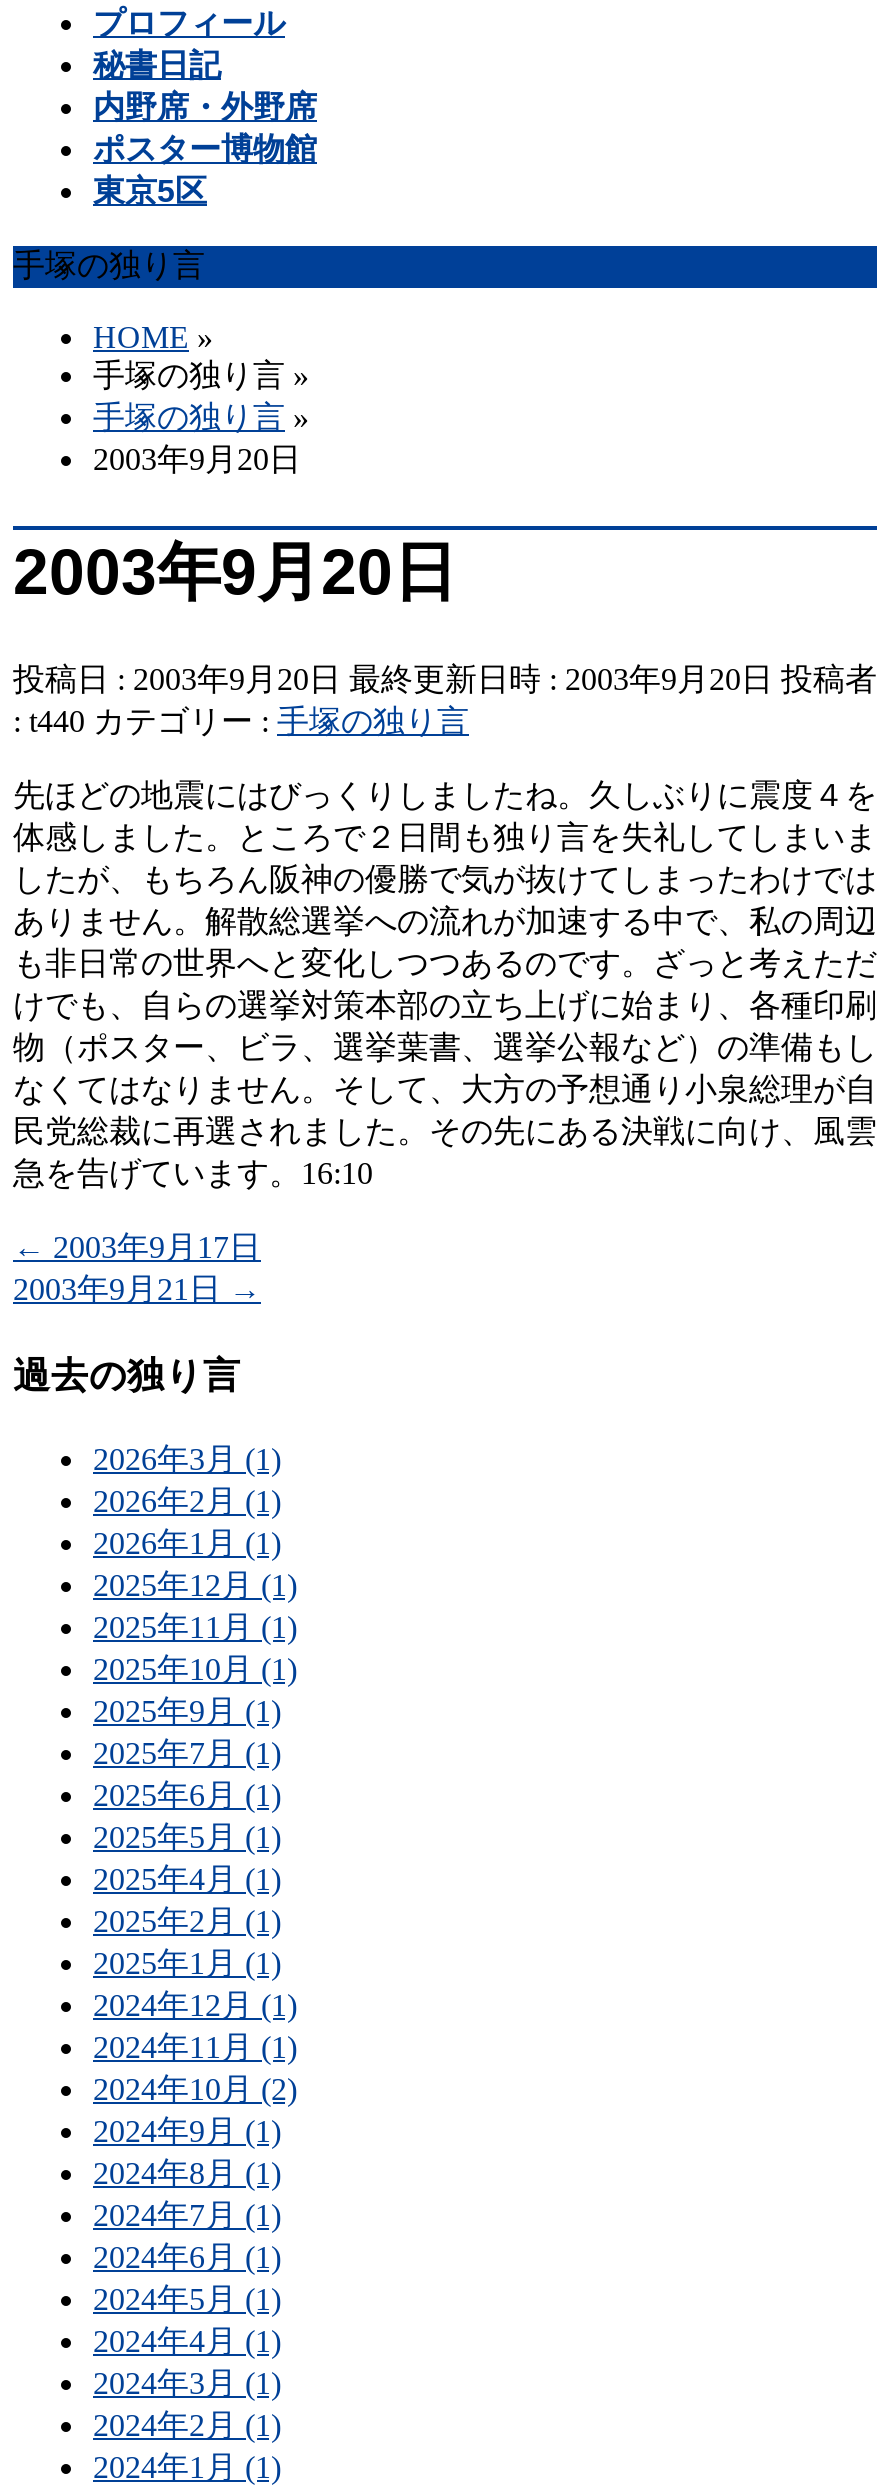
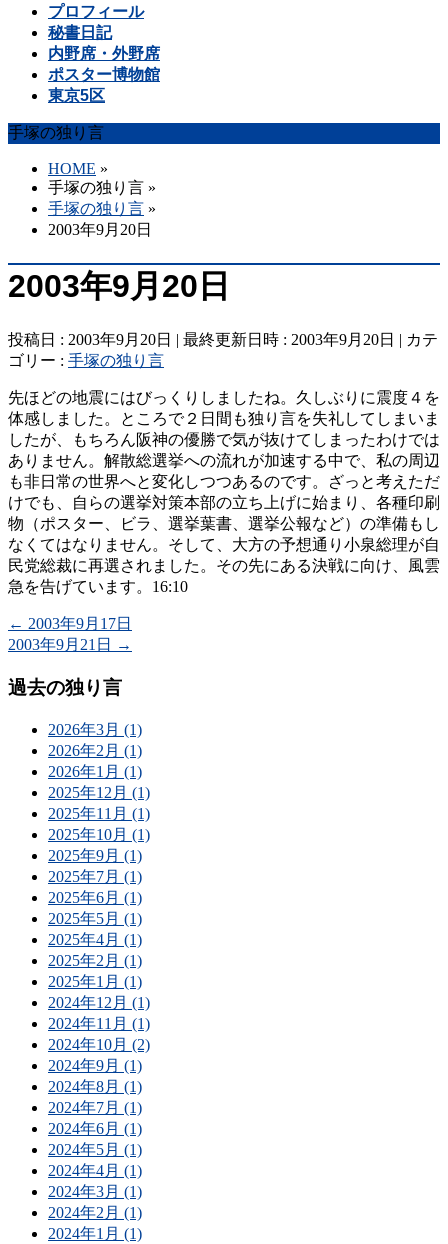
- 投稿日 : 2003年9月20日 最終更新日時 : 2003年9月20日 投稿者
- : t440 カテゴリー :手塚の独り言
+ 投稿日 : 2003年9月20日
+ 最終更新日時 : 2003年9月20日
+ カテ
+ ゴリー :手塚の独り言
